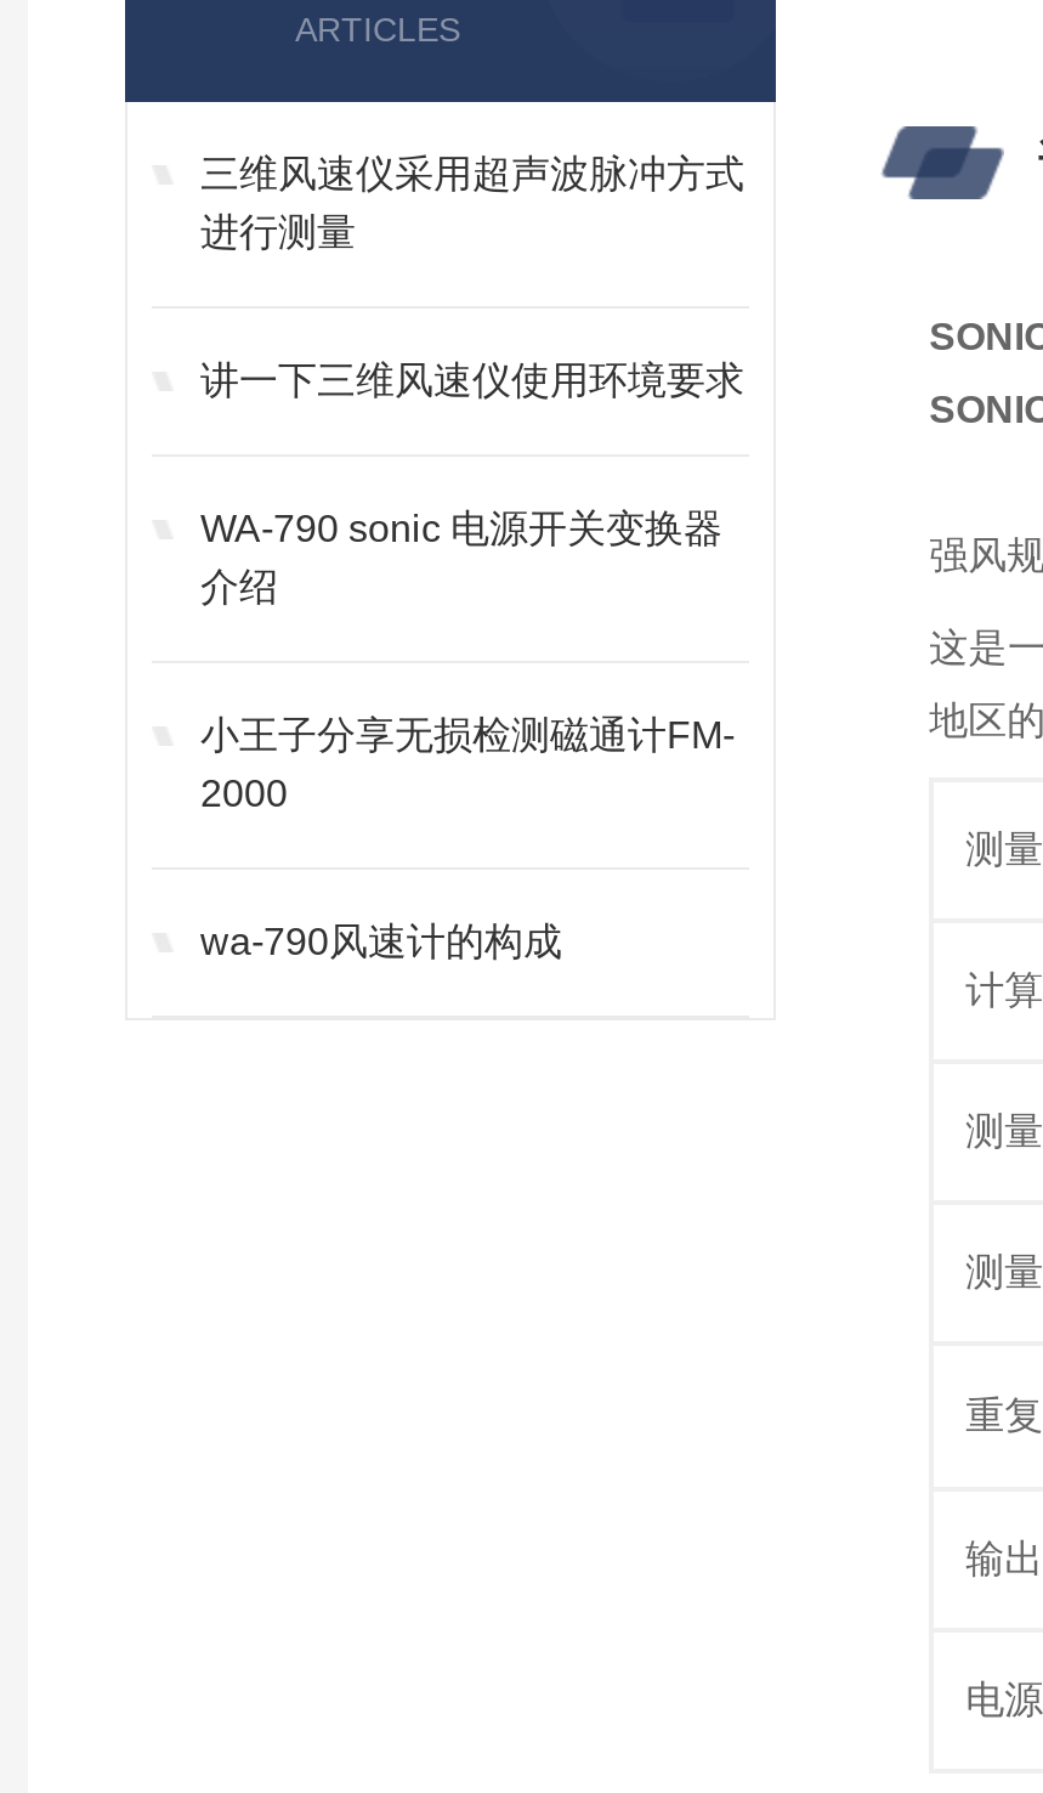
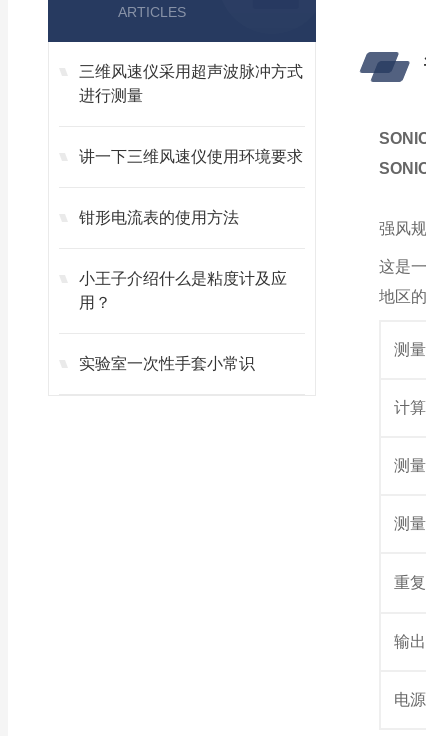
- WA-790 sonic 电源开关变换器
- 介绍
+ 钳形电流表的使用方法

- 小王子分享无损检测磁通计FM-
- 2000
+ 小王子介绍什么是粘度计及应
+ 用？

- wa-790风速计的构成
+ 实验室一次性手套小常识
